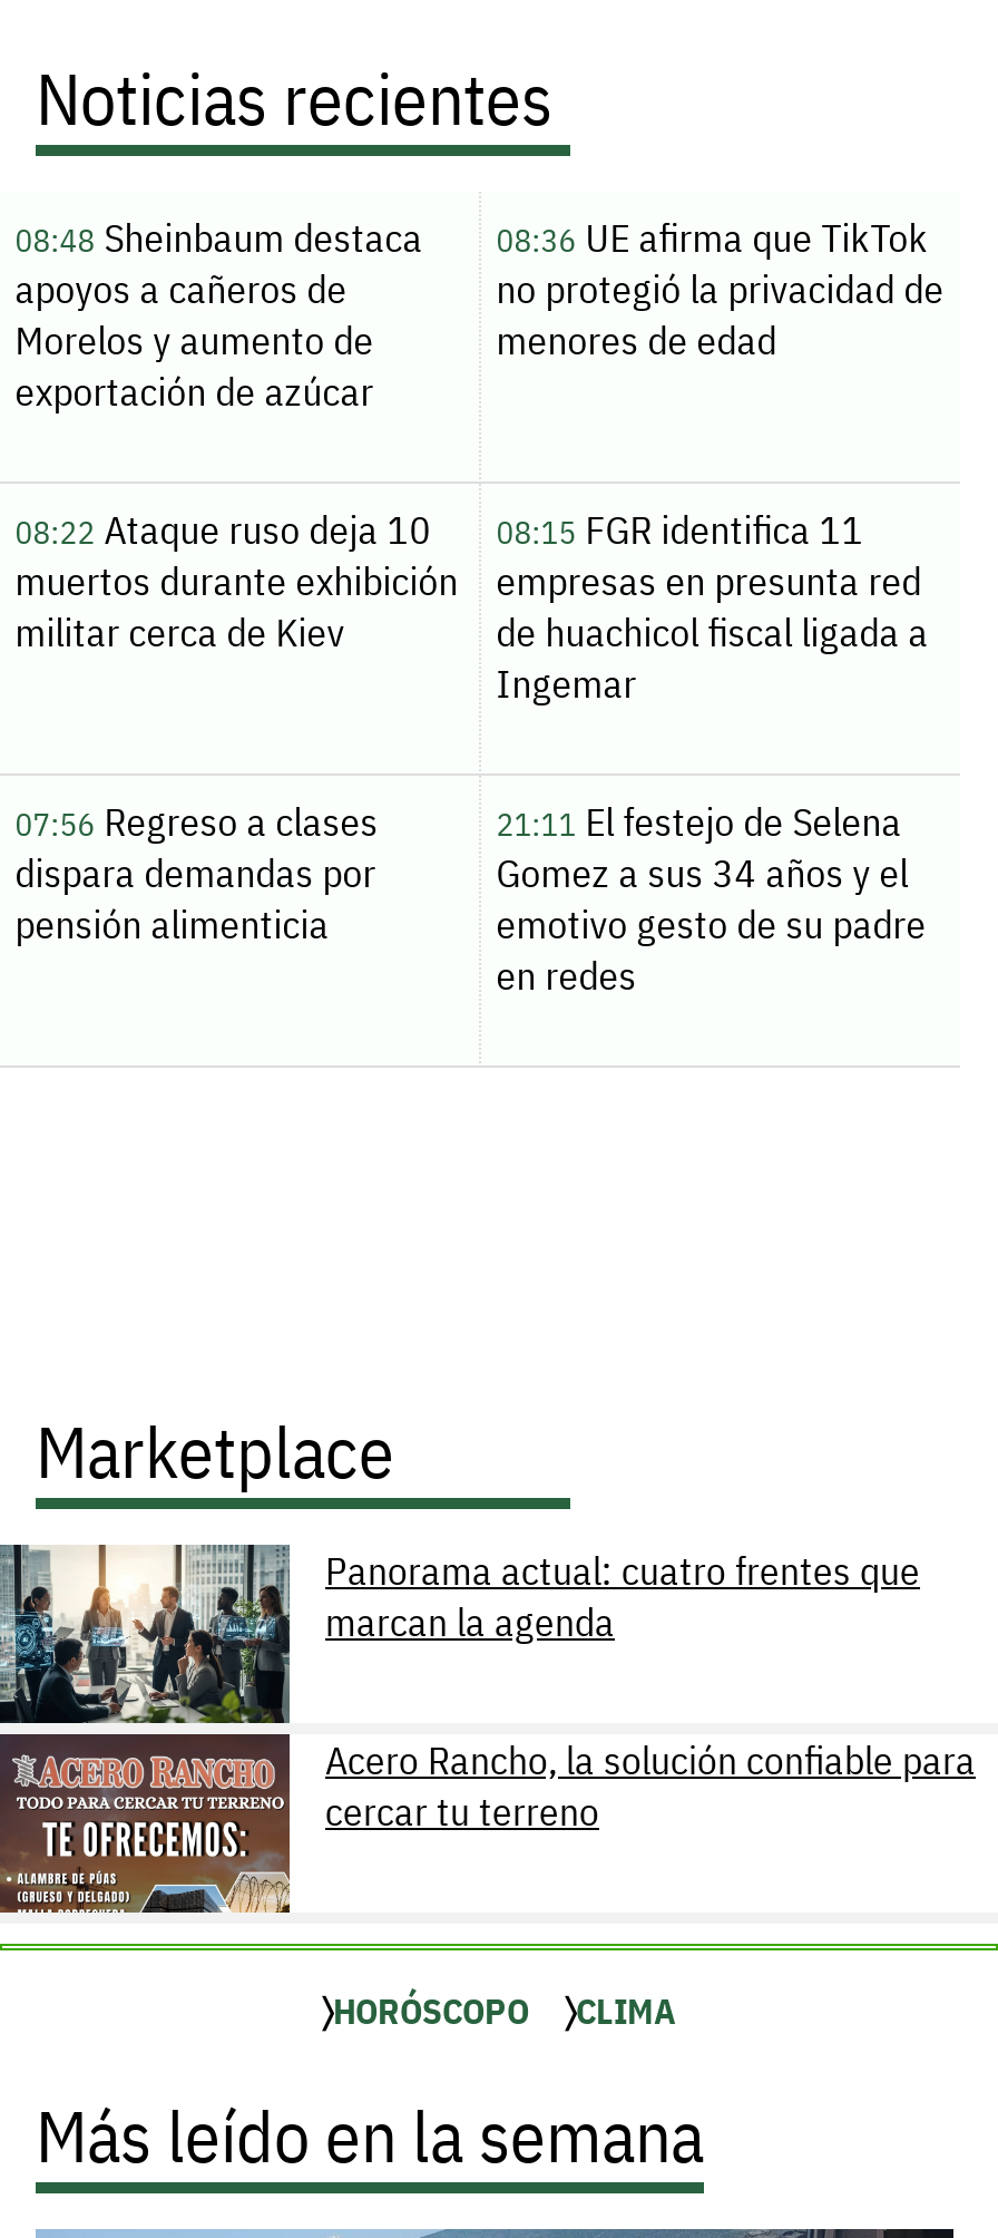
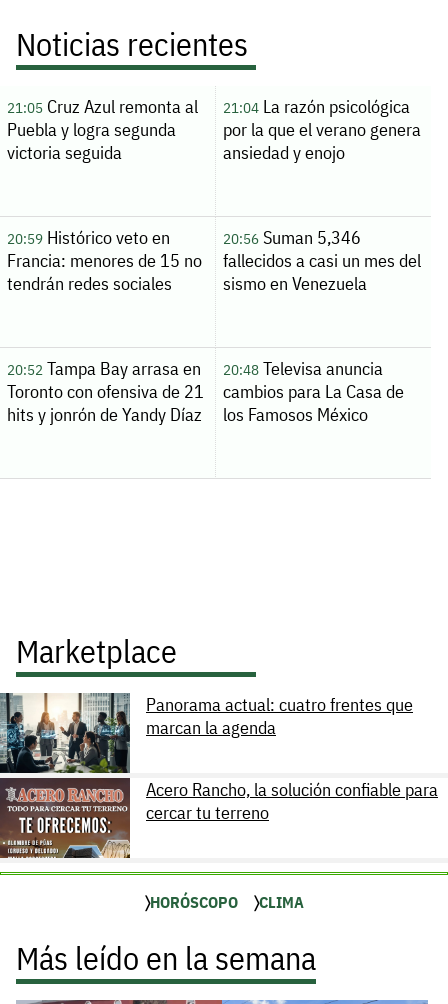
- 08:48 Sheinbaum destaca
- apoyos a cañeros de
- Morelos y aumento de
- exportación de azúcar
+ 21:05 Cruz Azul remonta al
+ Puebla y logra segunda
+ victoria seguida

- 08:36 UE afirma que TikTok
- no protegió la privacidad de
- menores de edad
+ 21:04 La razón psicológica
+ por la que el verano genera
+ ansiedad y enojo

- 08:22 Ataque ruso deja 10
- muertos durante exhibición
- militar cerca de Kiev
+ 20:59 Histórico veto en
+ Francia: menores de 15 no
+ tendrán redes sociales

- 08:15 FGR identifica 11
- empresas en presunta red
- de huachicol fiscal ligada a
- Ingemar
+ 20:56 Suman 5,346
+ fallecidos a casi un mes del
+ sismo en Venezuela

- 07:56 Regreso a clases
- dispara demandas por
- pensión alimenticia
+ 20:52 Tampa Bay arrasa en
+ Toronto con ofensiva de 21
+ hits y jonrón de Yandy Díaz

- 21:11 El festejo de Selena
- Gomez a sus 34 años y el
- emotivo gesto de su padre
- en redes
+ 20:48 Televisa anuncia
+ cambios para La Casa de
+ los Famosos México
